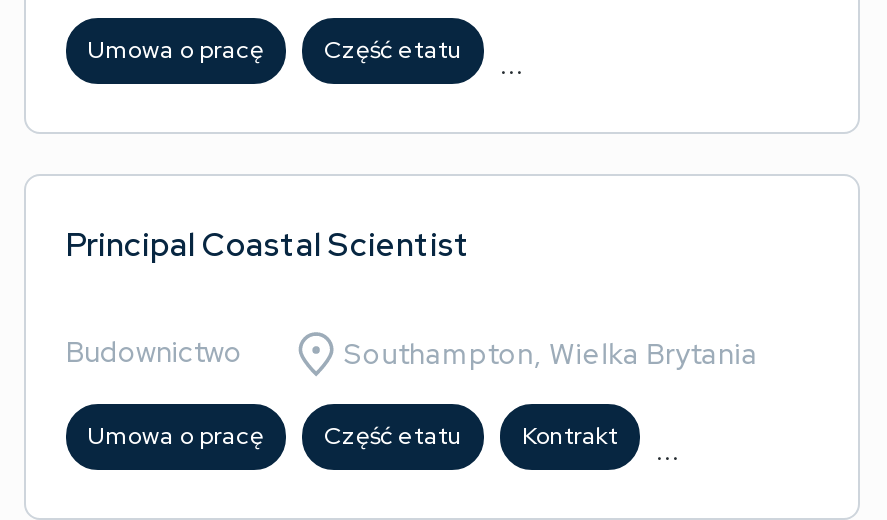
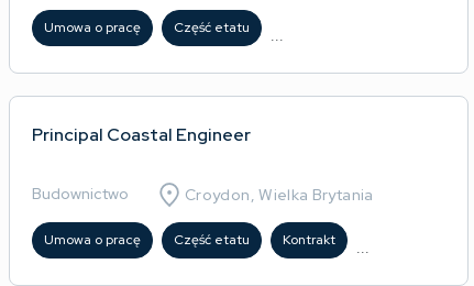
- Principal Coastal Scientist
+ Principal Coastal Engineer

- Southampton, Wielka Brytania
+ Croydon, Wielka Brytania
